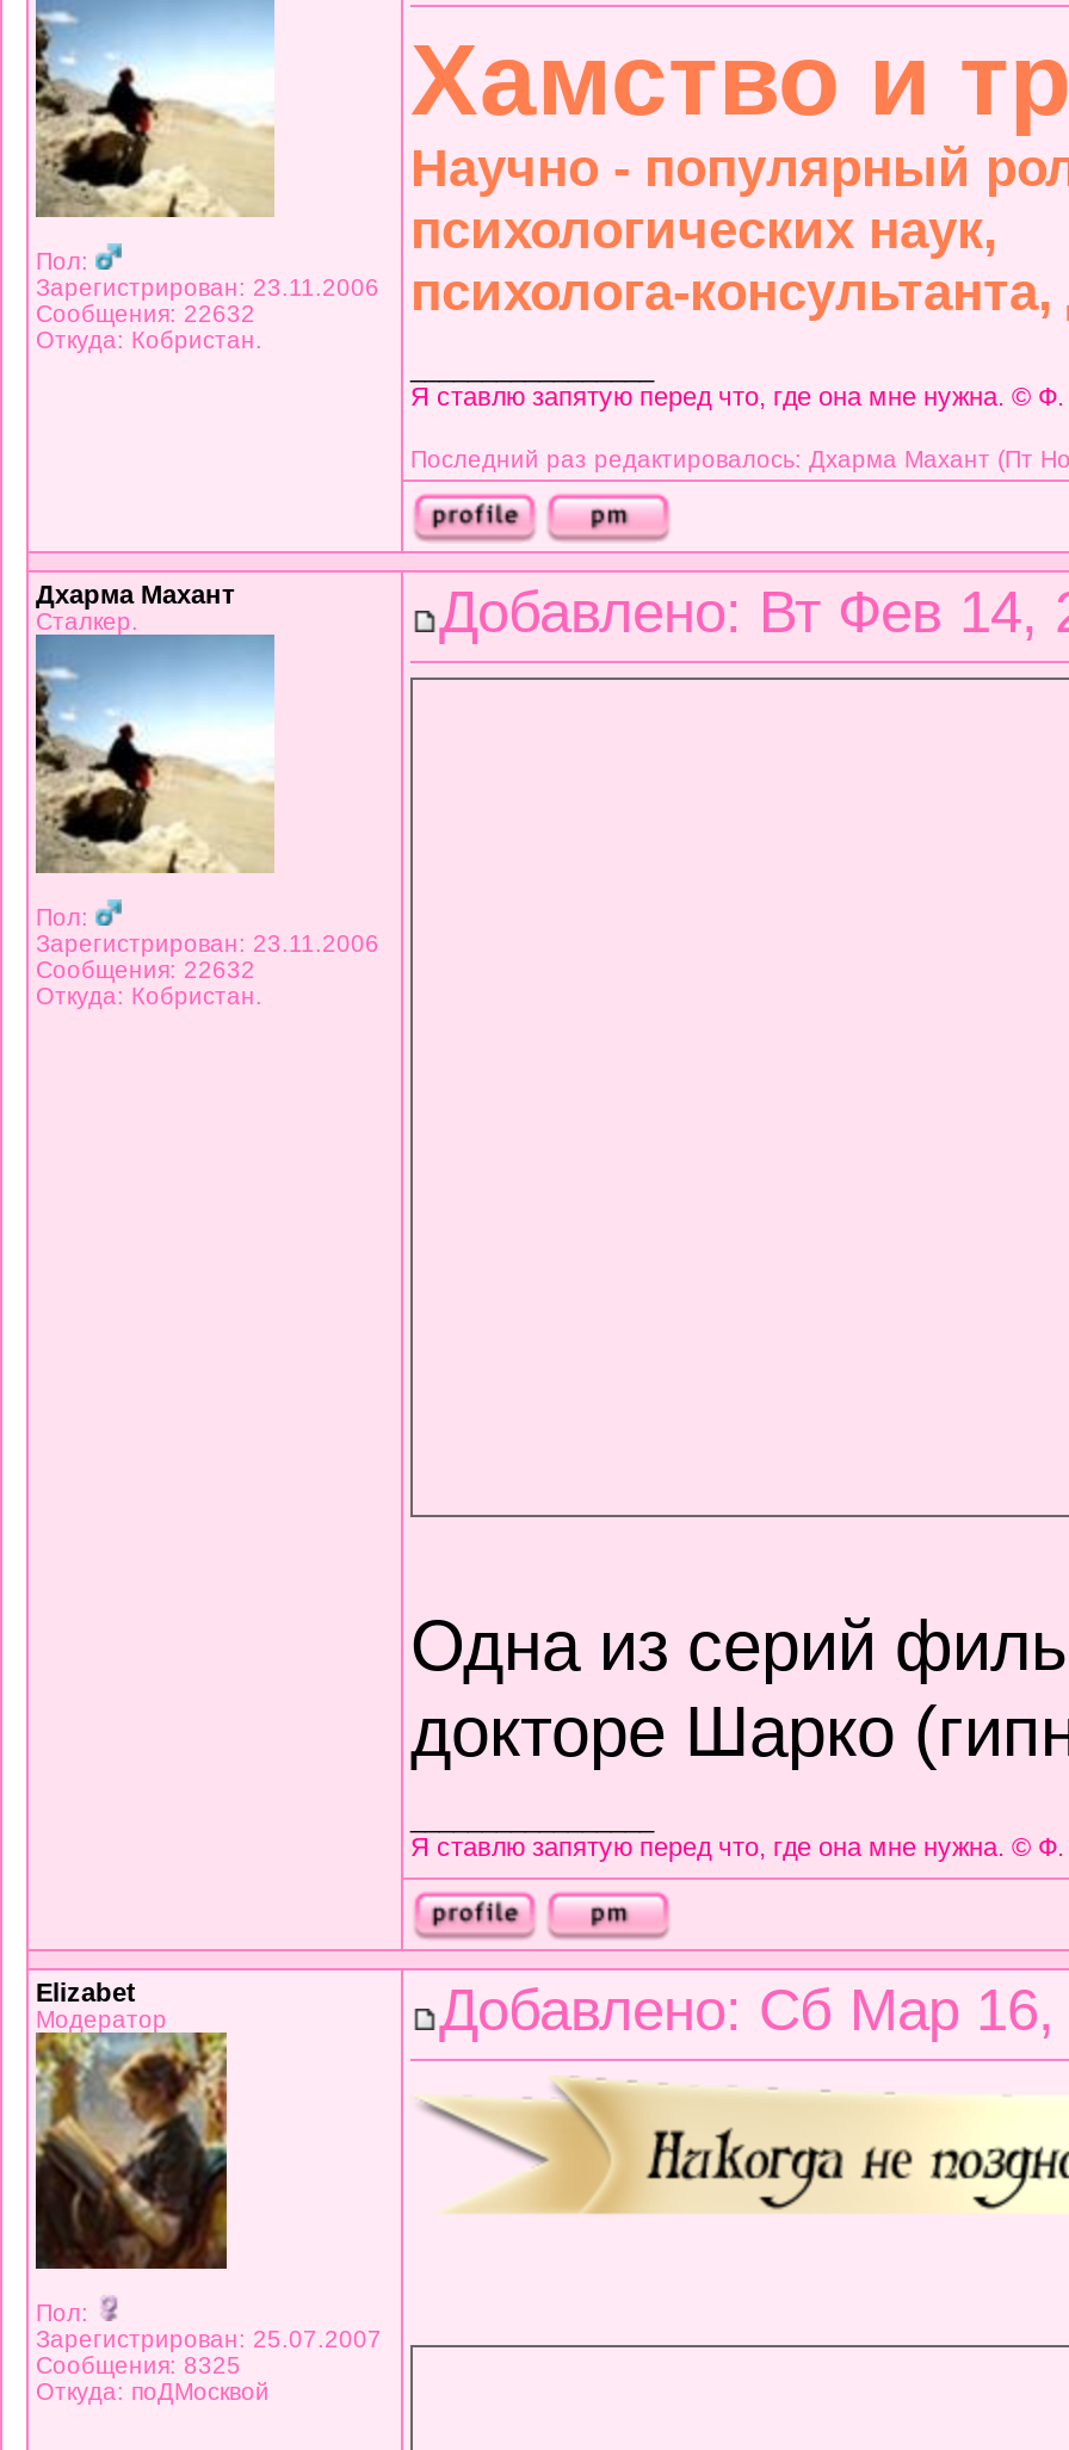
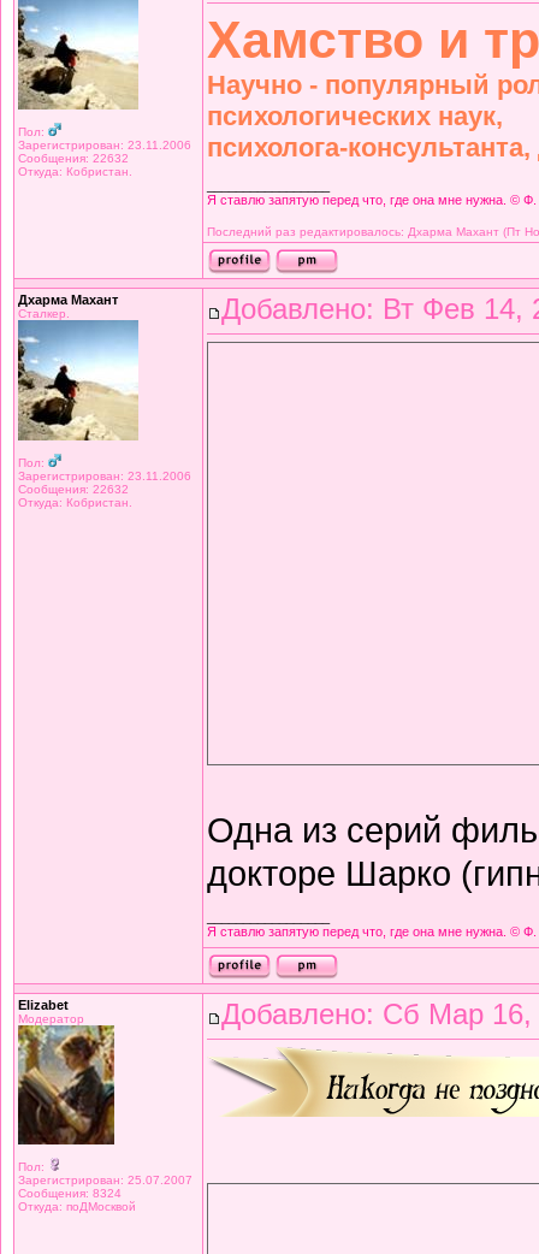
- Сообщения: 8325
+ Сообщения: 8324
